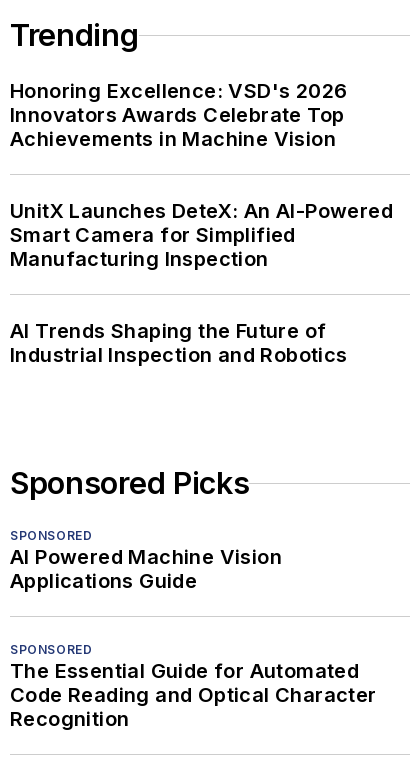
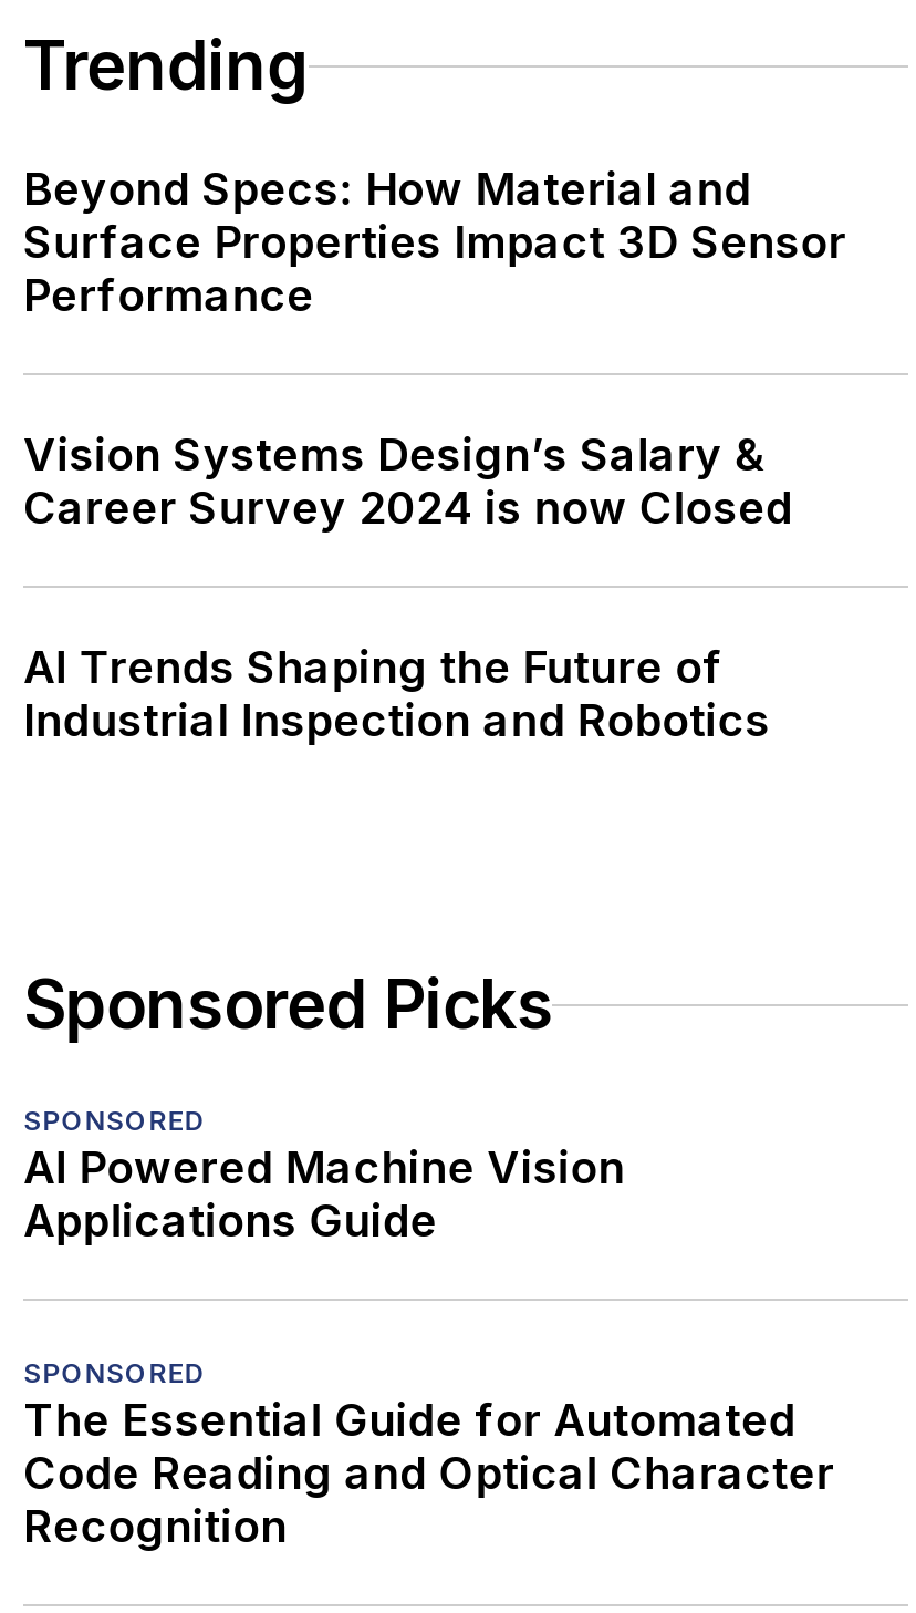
- Honoring Excellence: VSD's 2026
- Innovators Awards Celebrate Top
- Achievements in Machine Vision
+ Beyond Specs: How Material and
+ Surface Properties Impact 3D Sensor
+ Performance

- UnitX Launches DeteX: An AI-Powered
- Smart Camera for Simplified
- Manufacturing Inspection
+ Vision Systems Design’s Salary &
+ Career Survey 2024 is now Closed
